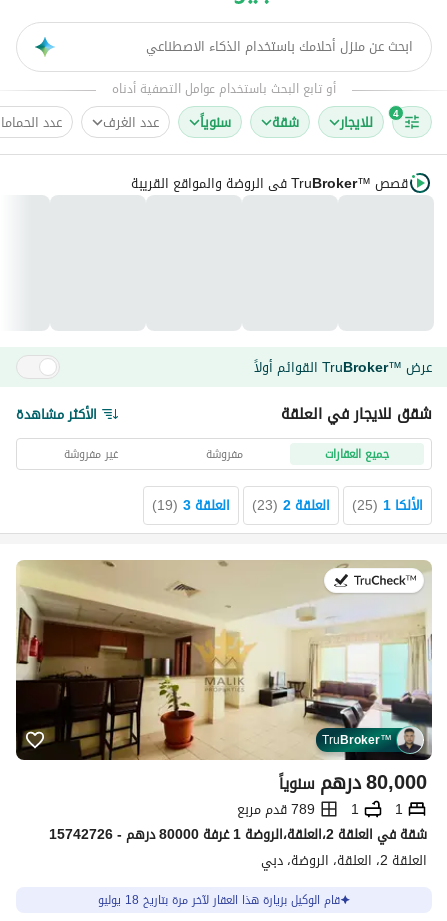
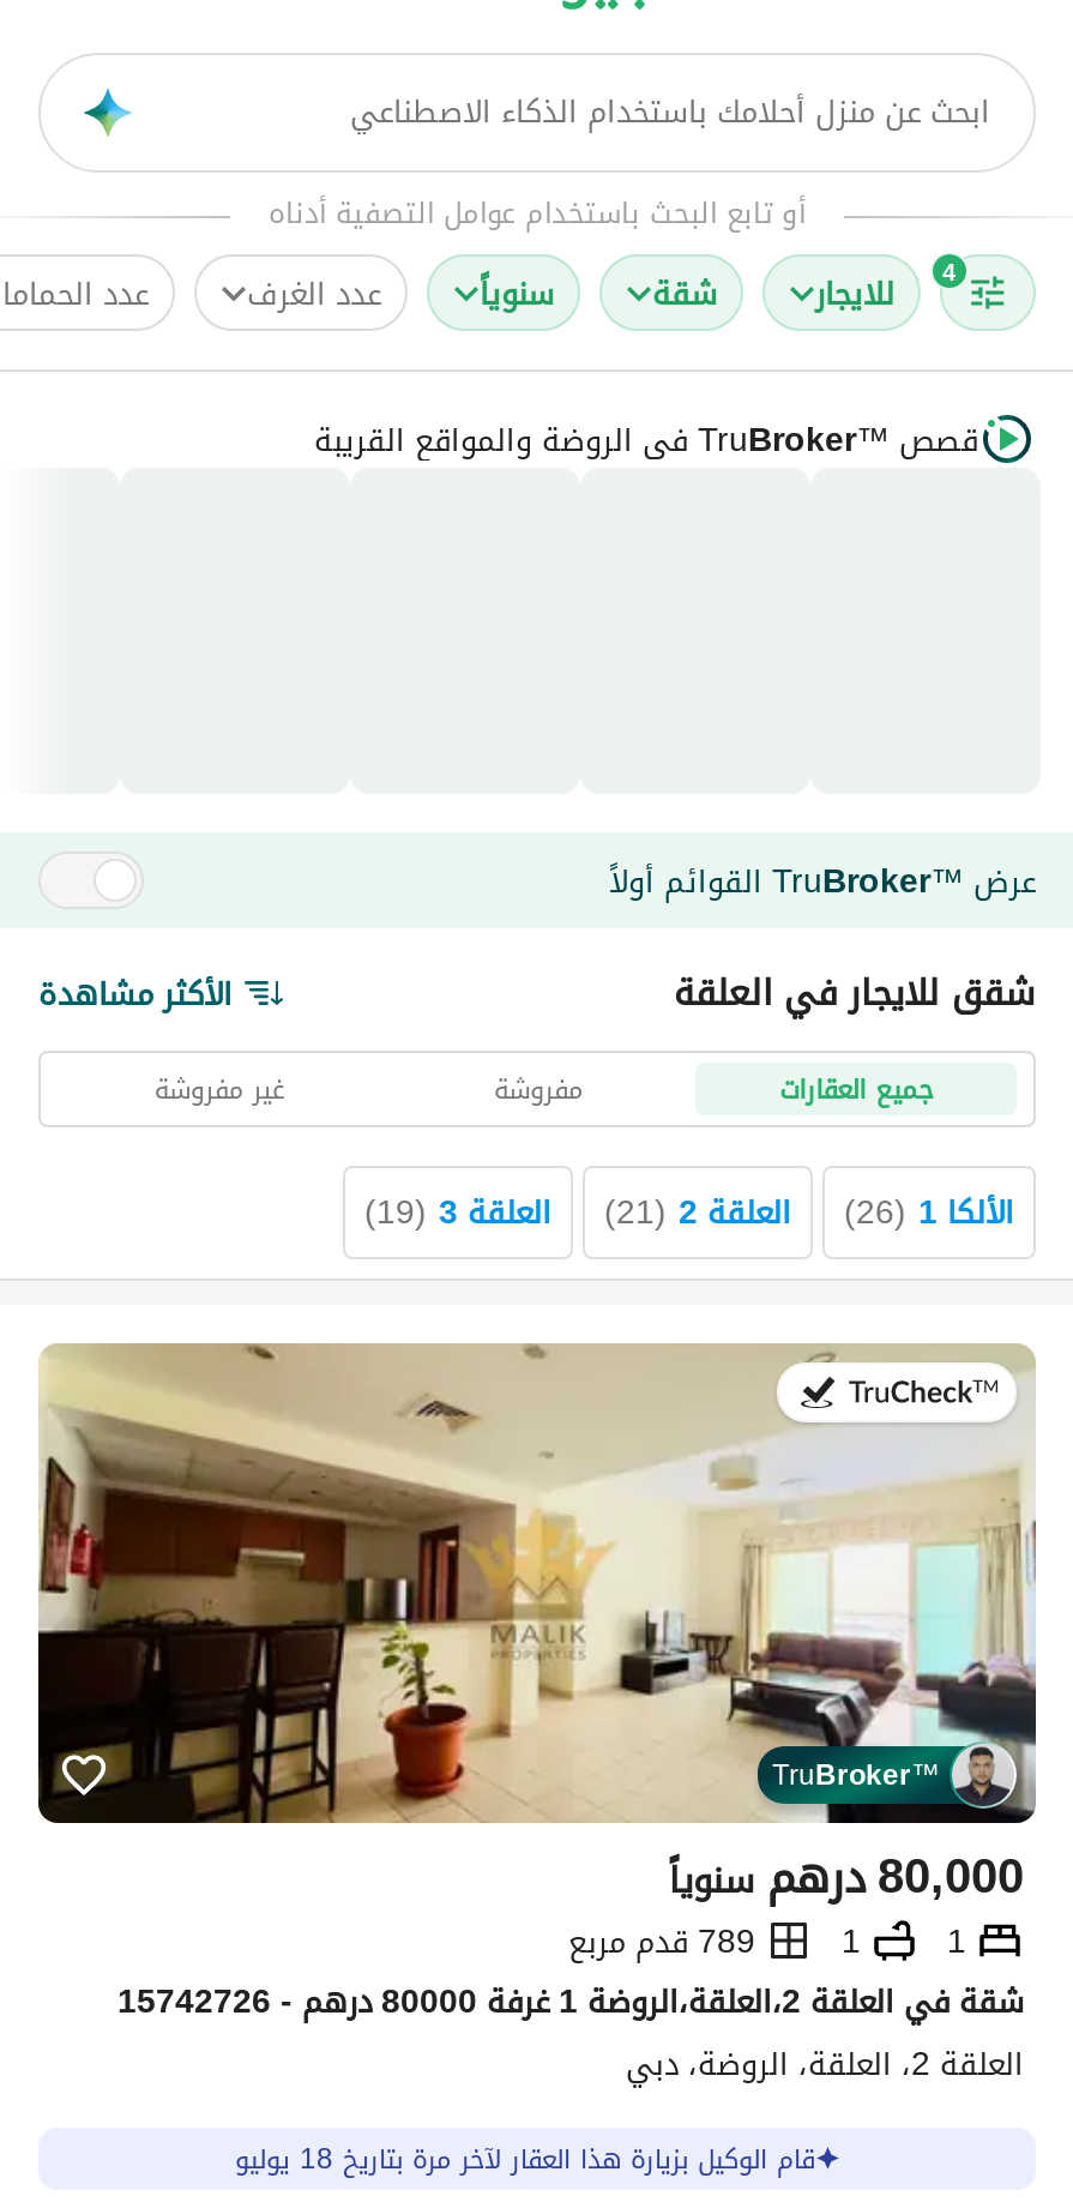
- العلقة 2 (23)
+ العلقة 2 (21)

- الألكا 1 (25)
+ الألكا 1 (26)
